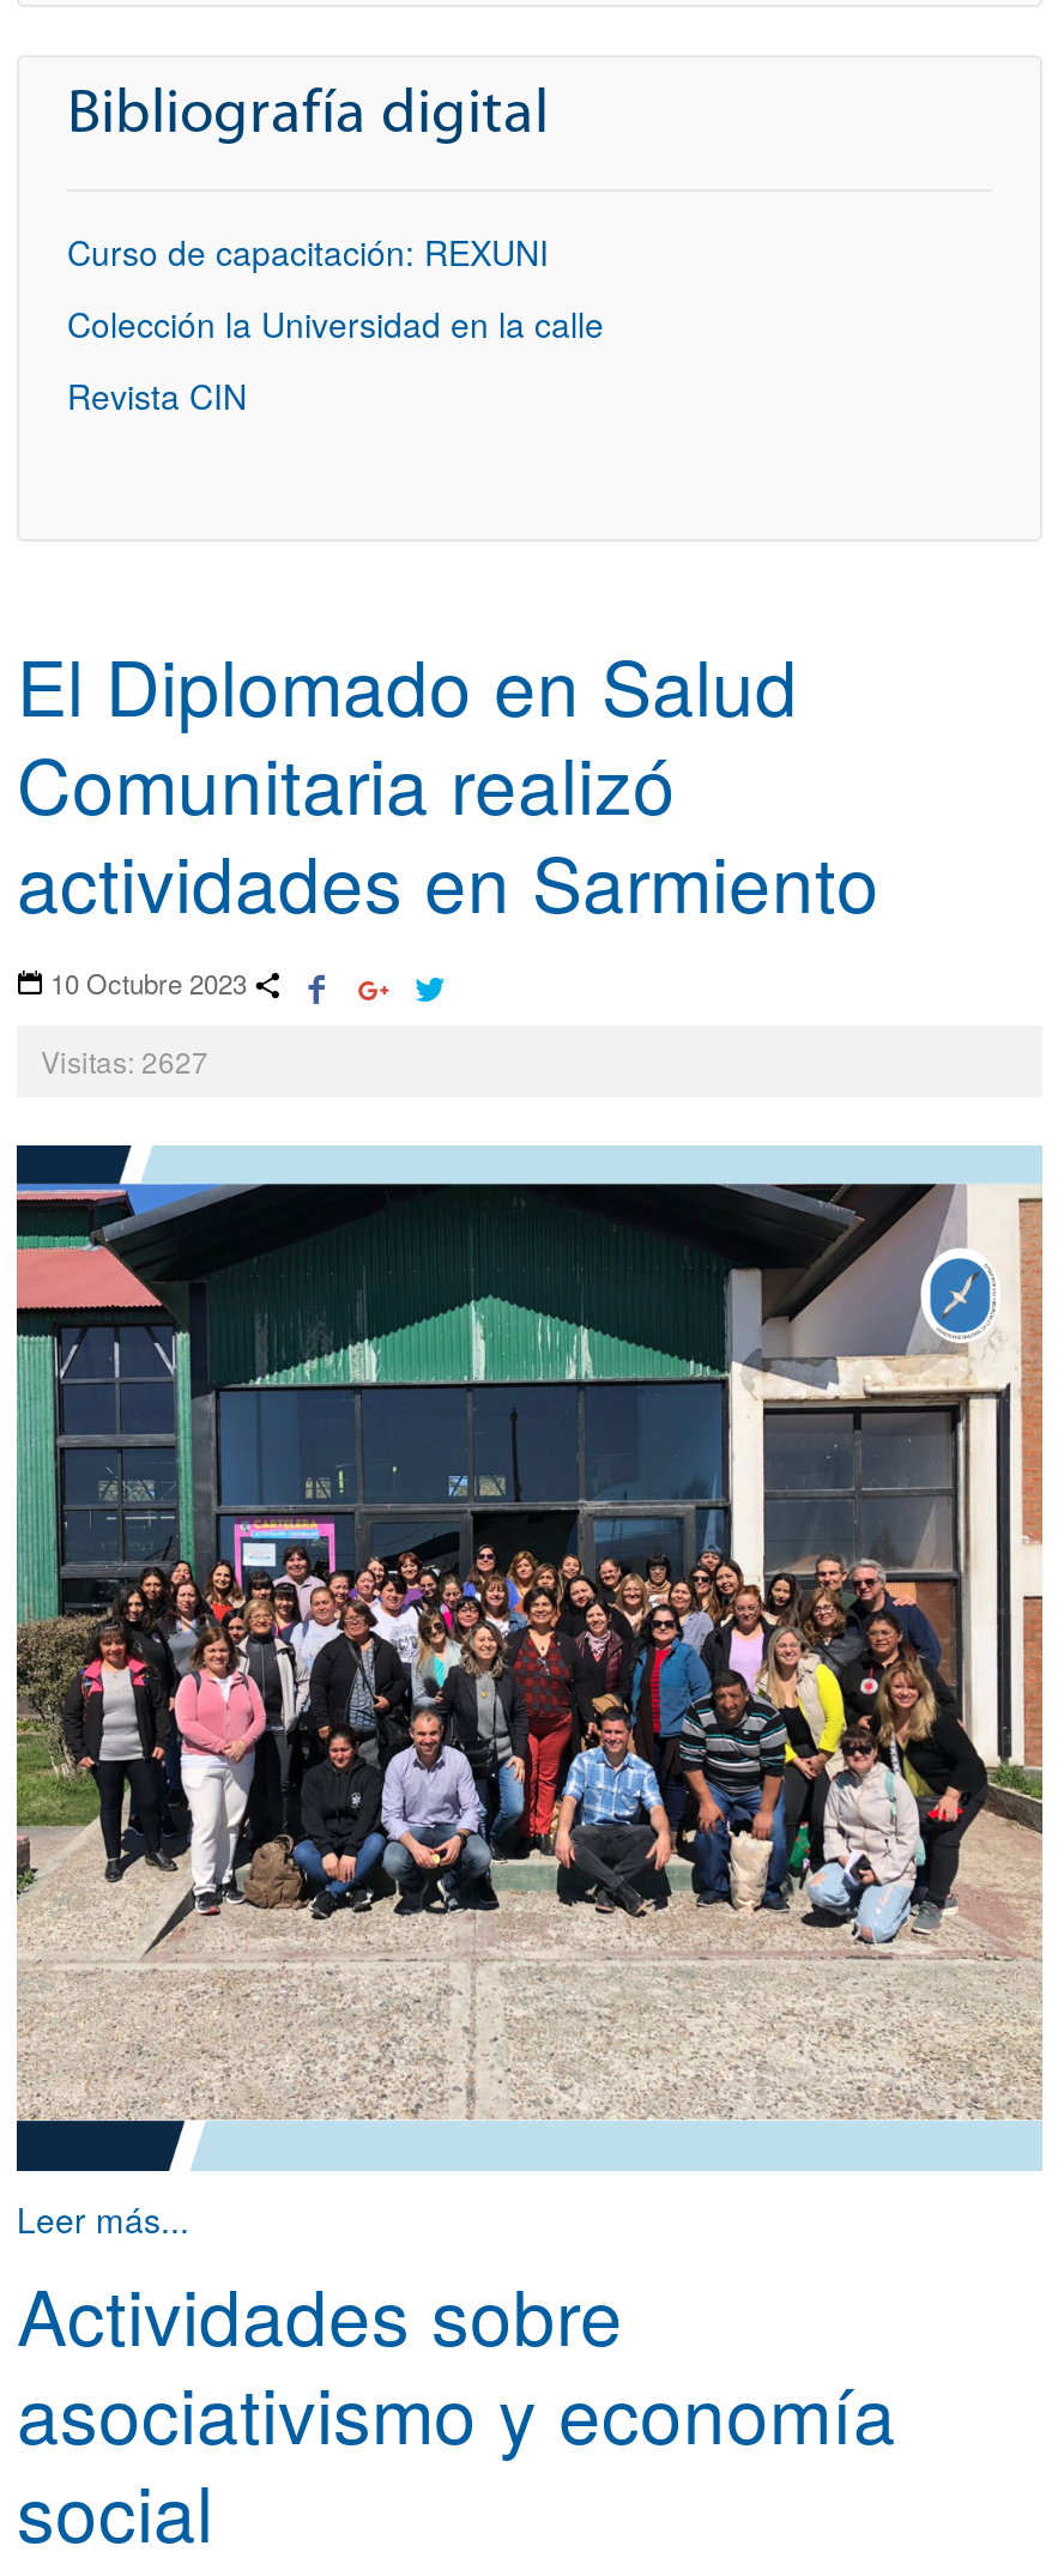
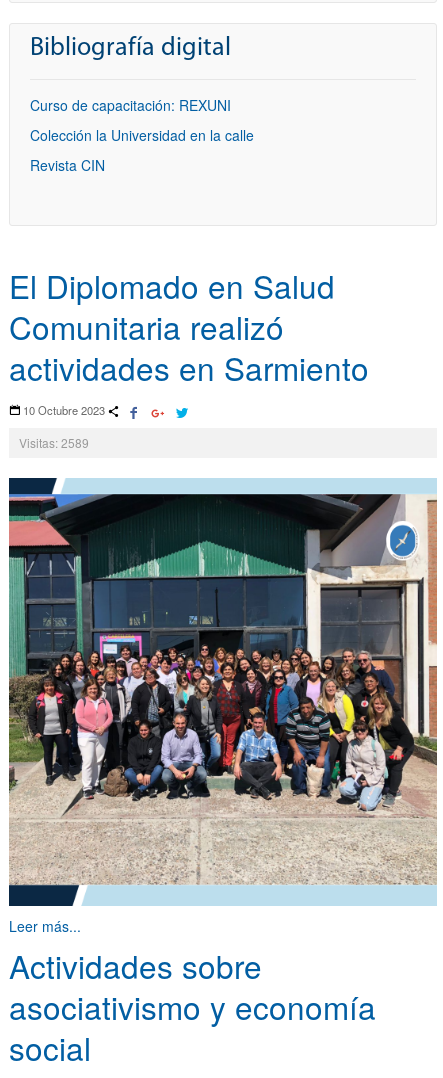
- Visitas: 2627
+ Visitas: 2589
